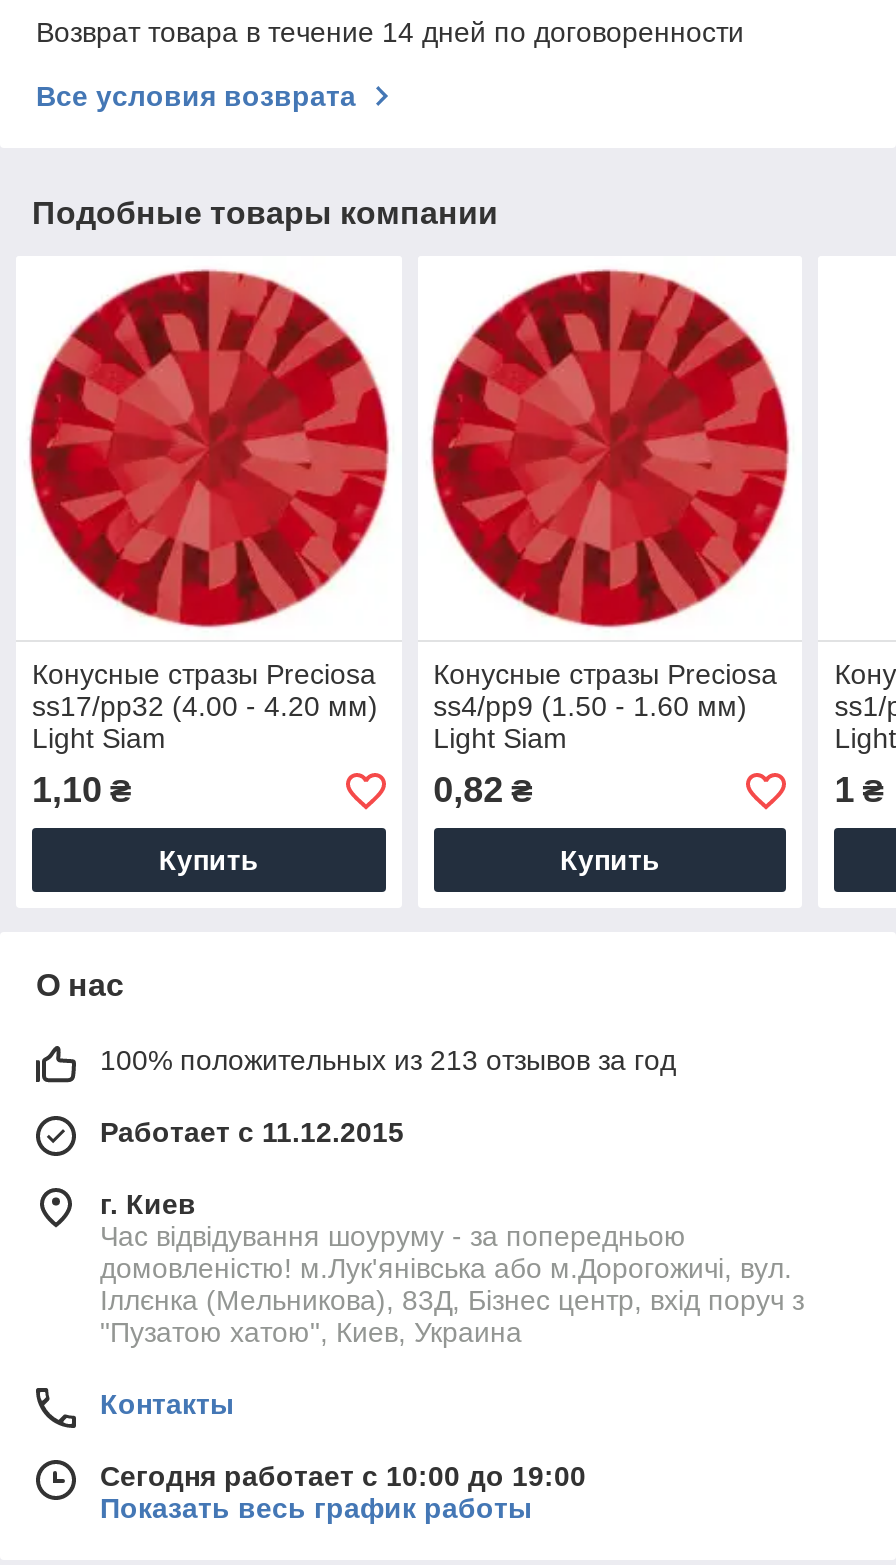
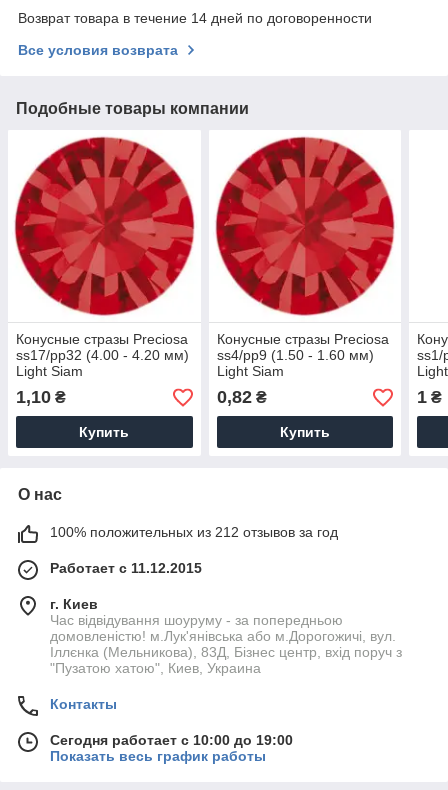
- 100% положительных из 213 отзывов за год
+ 100% положительных из 212 отзывов за год
